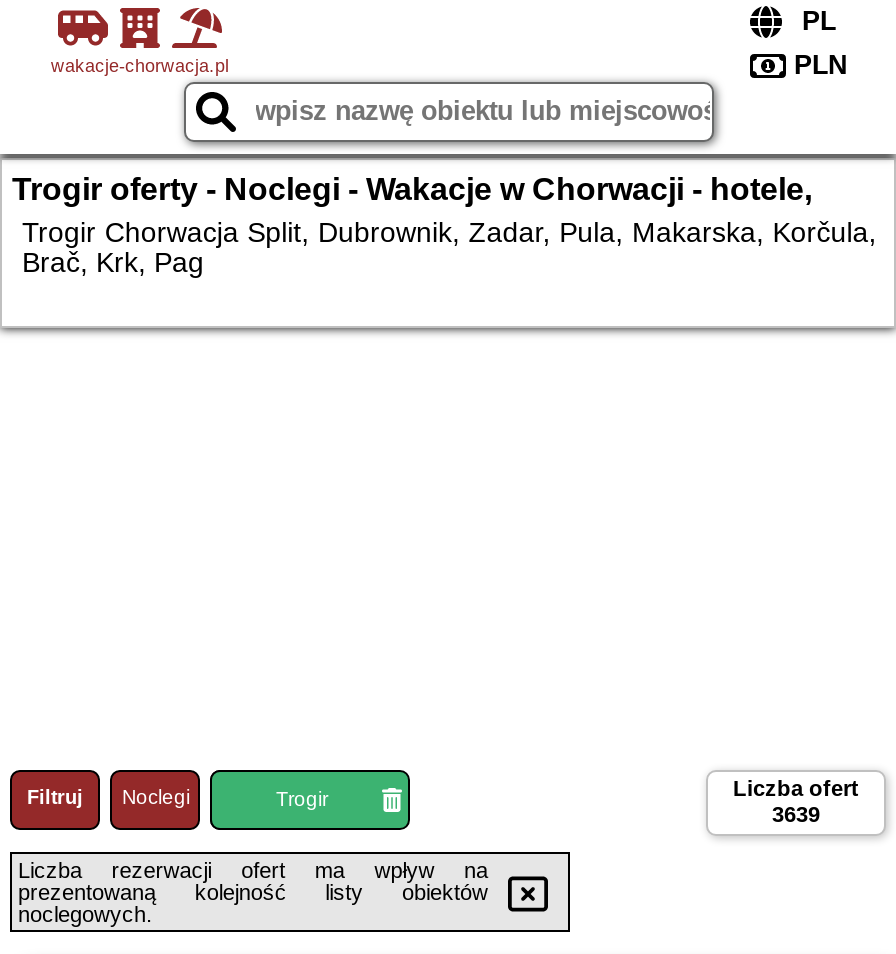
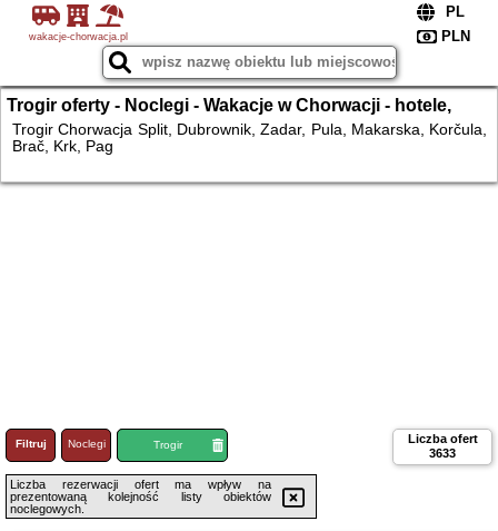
- 3639
+ 3633
